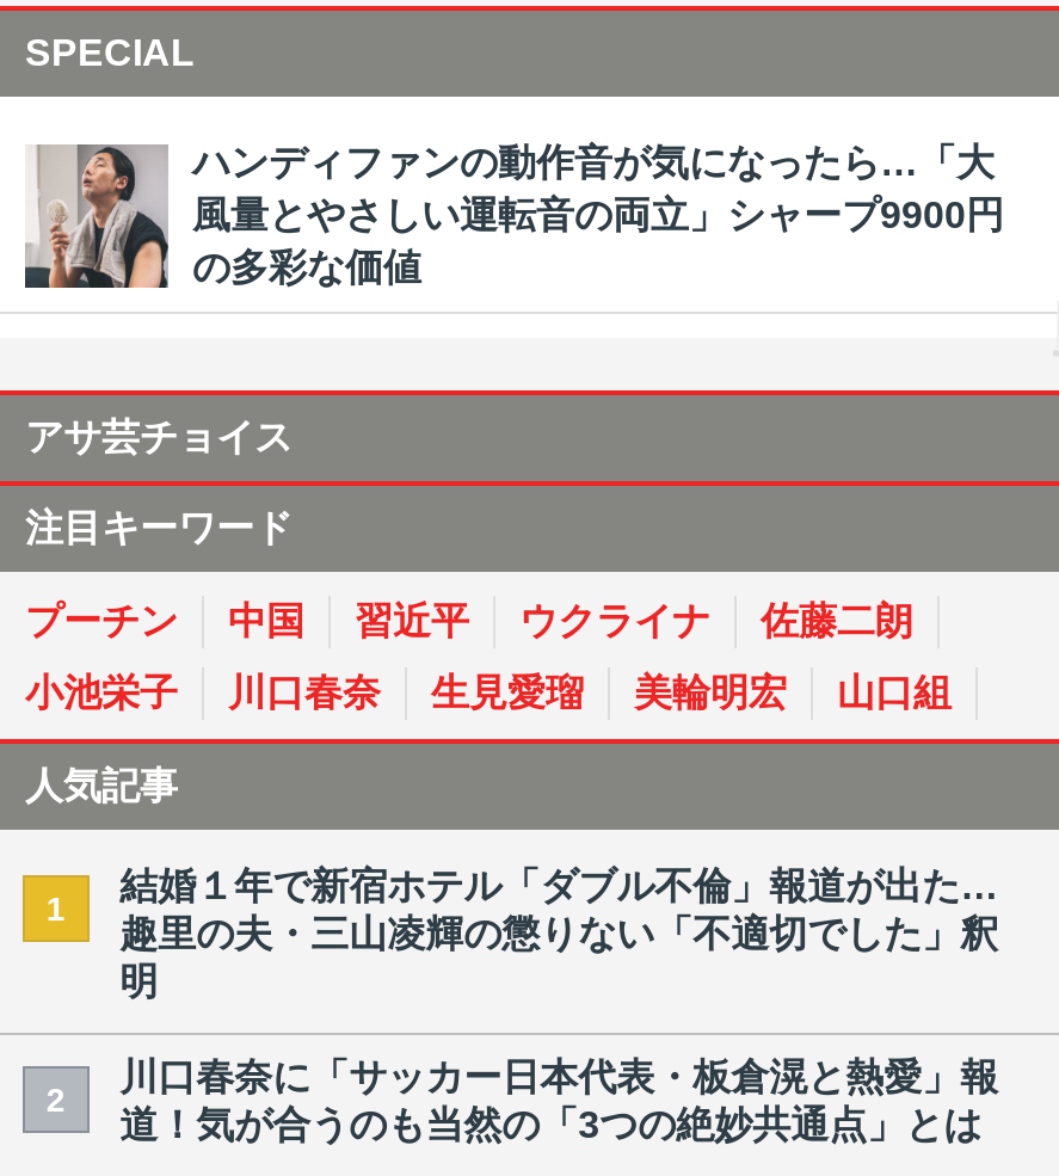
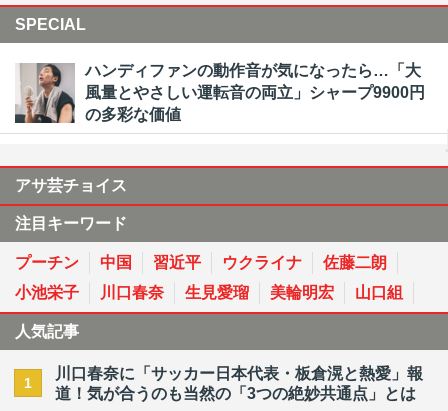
- 結婚１年で新宿ホテル「ダブル不倫」報道が出た…
- 趣里の夫・三山凌輝の懲りない「不適切でした」釈
- 明
- 2
